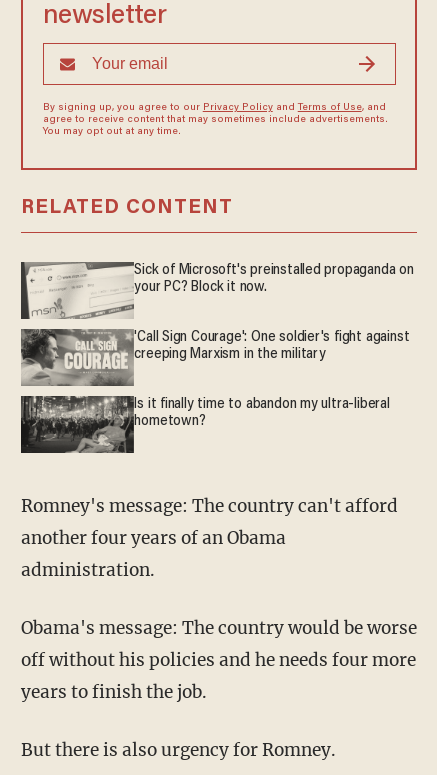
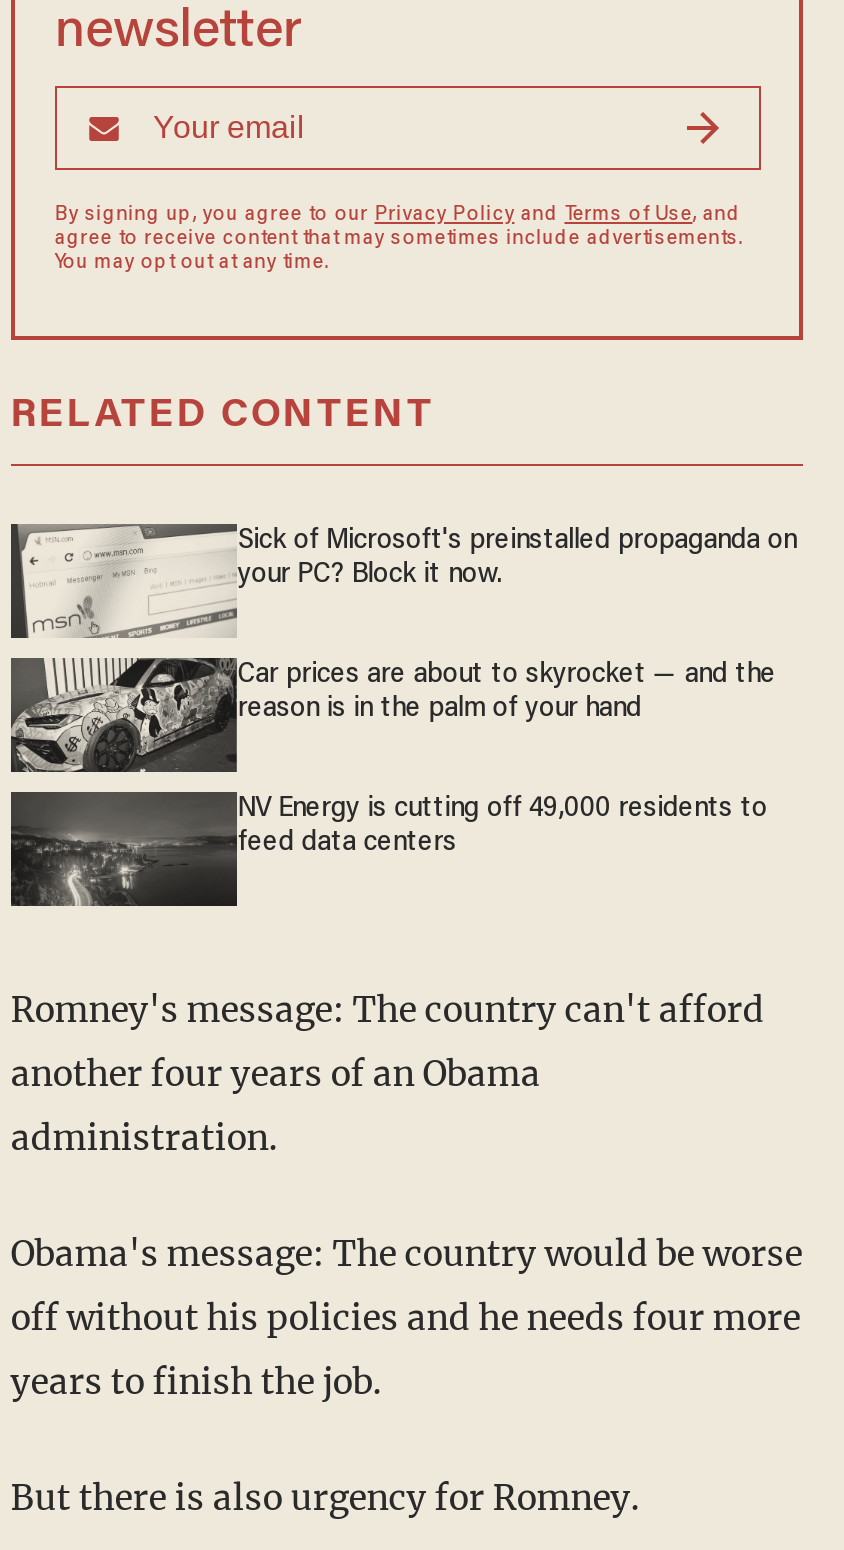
- [image]
- 'Call Sign Courage': One soldier's fight against
- creeping Marxism in the military
+ [image]
+ Car prices are about to skyrocket — and the
+ reason is in the palm of your hand

- [image]
- Is it finally time to abandon my ultra-liberal
- hometown?
+ [image]
+ NV Energy is cutting off 49,000 residents to
+ feed data centers
